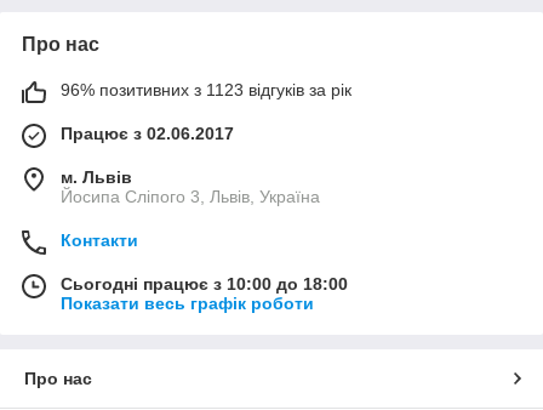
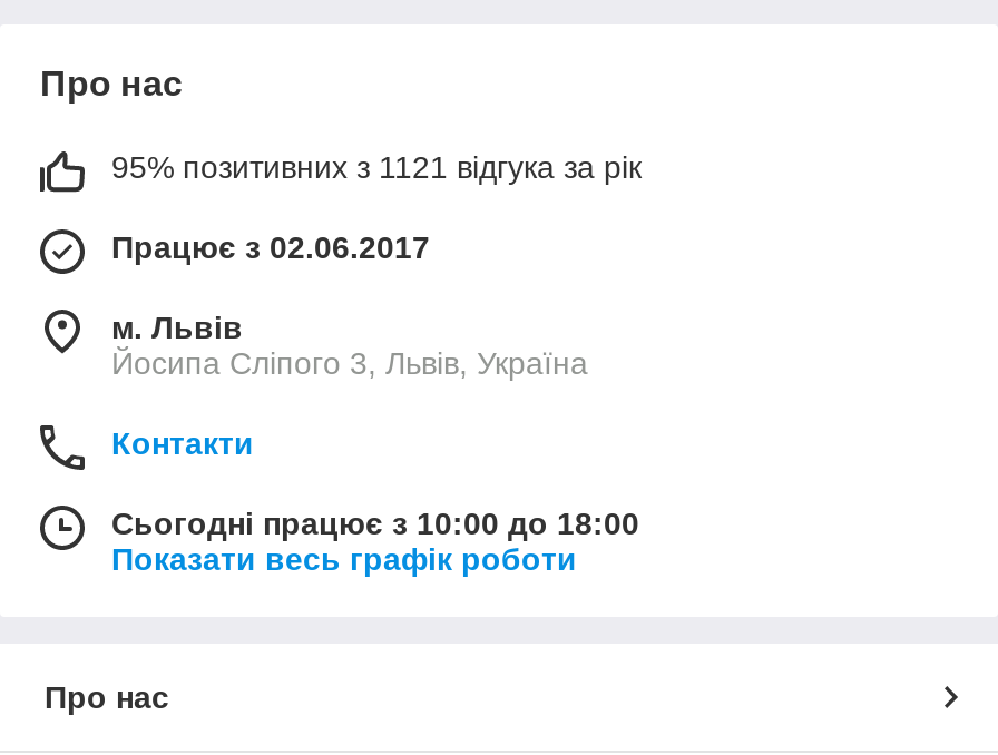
- 96% позитивних з 1123 відгуків за рік
+ 95% позитивних з 1121 відгука за рік
